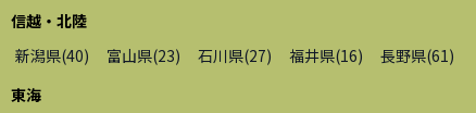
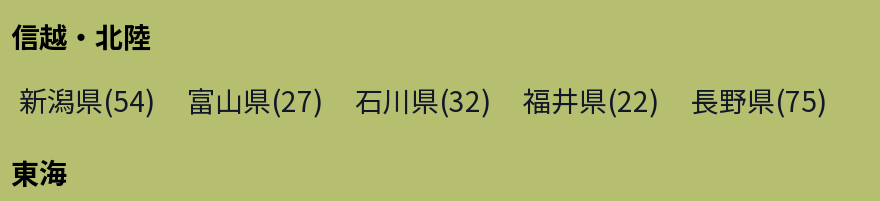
- 新潟県(40)
+ 新潟県(54)

- 富山県(23)
+ 富山県(27)

- 石川県(27)
+ 石川県(32)

- 福井県(16)
+ 福井県(22)

- 長野県(61)
+ 長野県(75)
